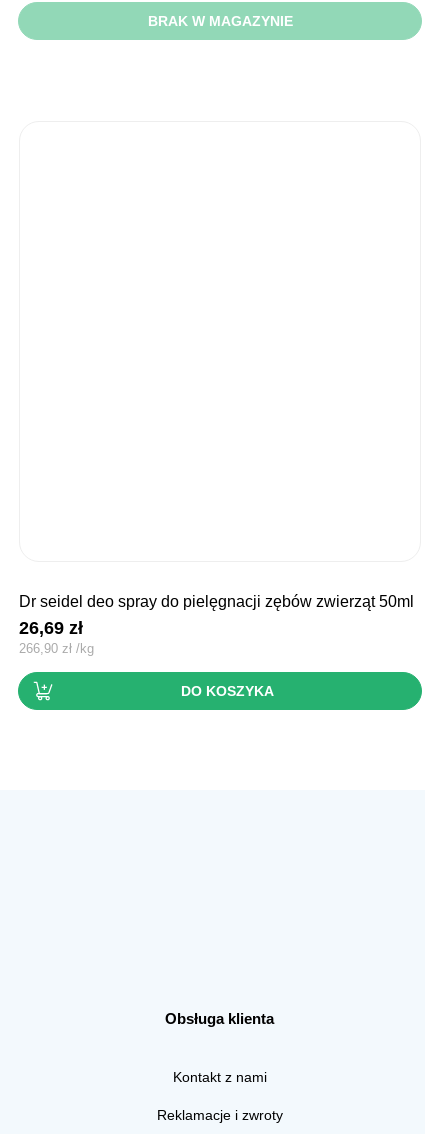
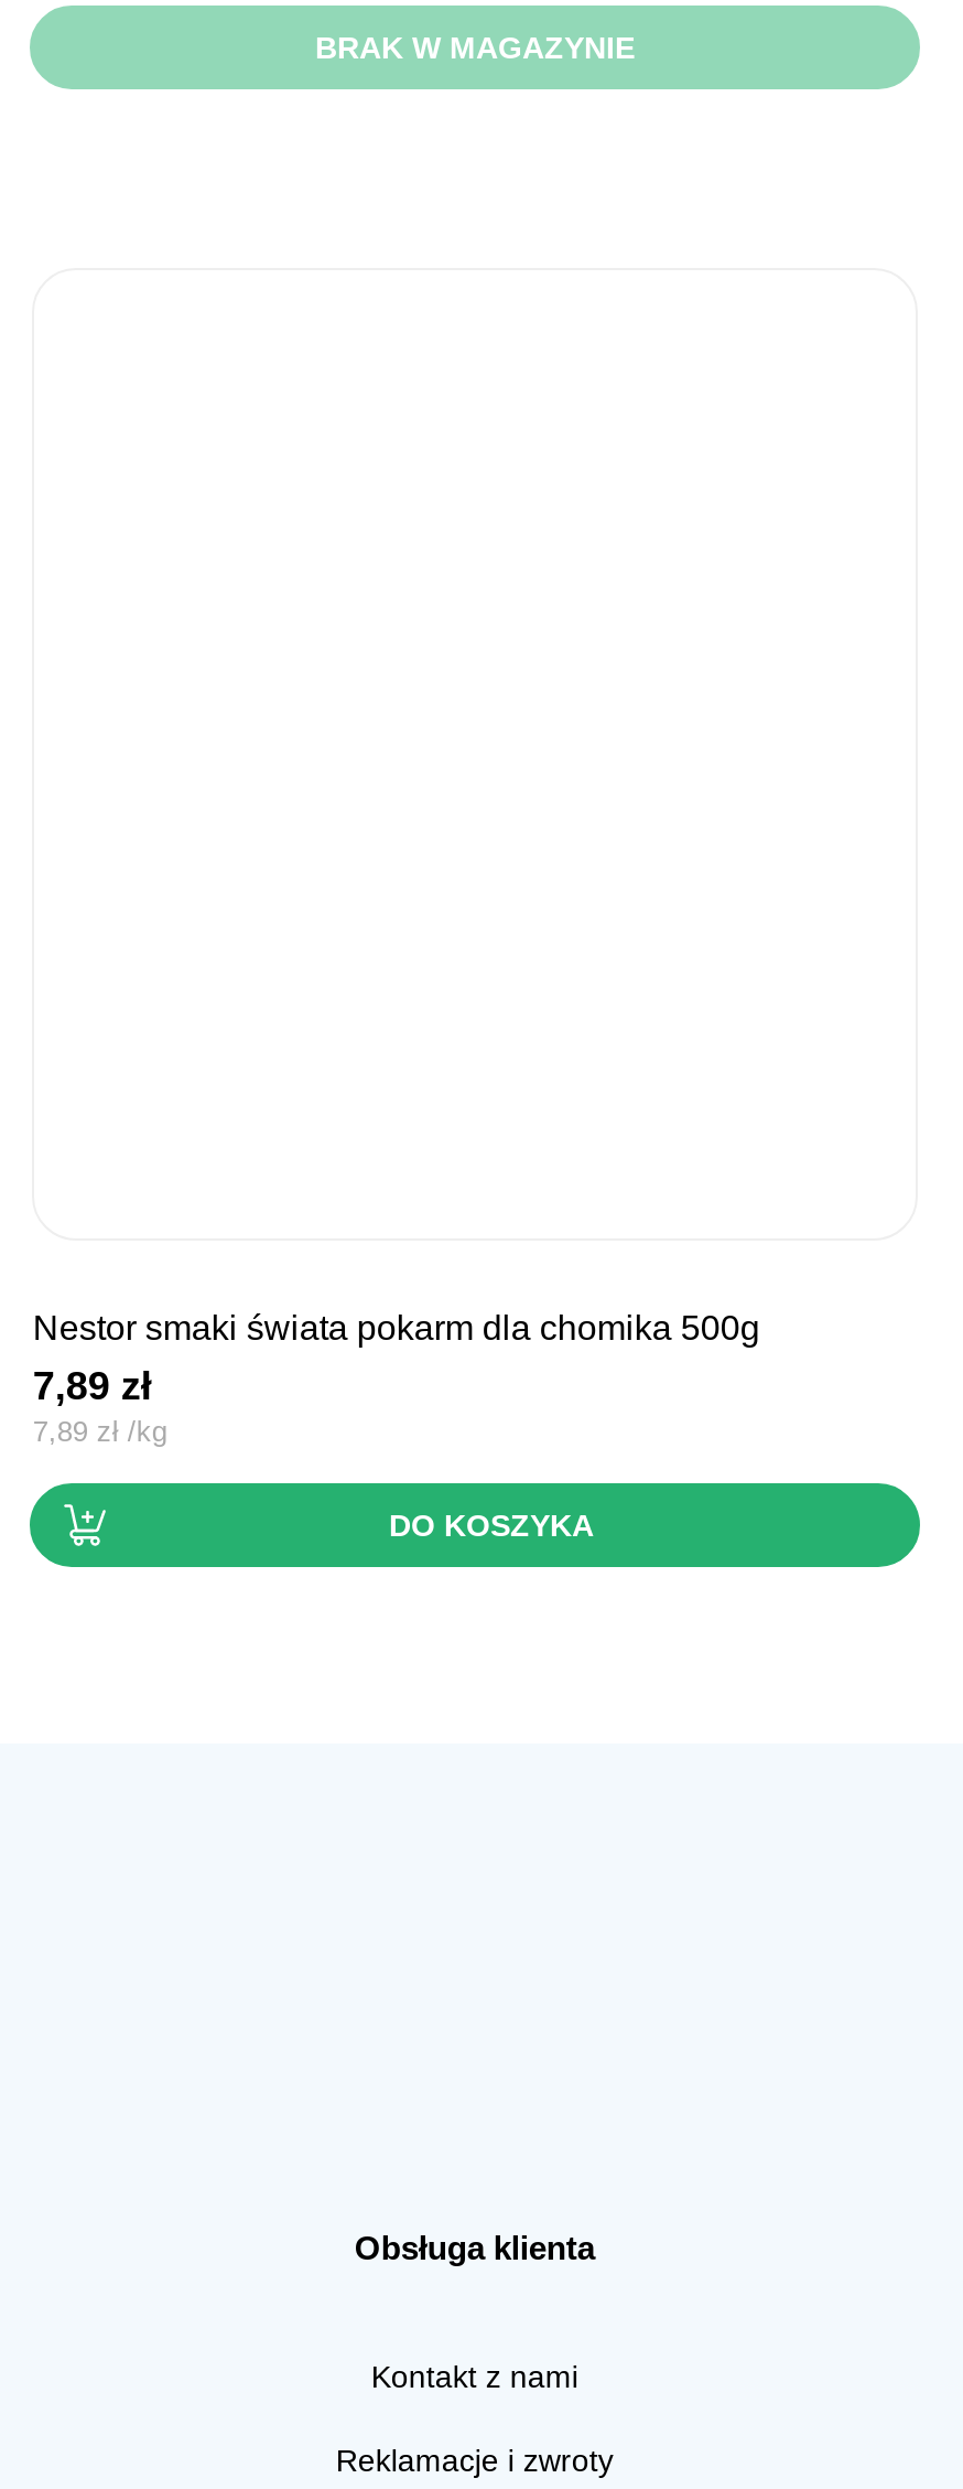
- dr seidel deo spray do pielęgnacji zębów zwierząt 50ml
- 26,69 zł
- 266,90 zł /kg
+ nestor smaki świata pokarm dla chomika 500g
+ 7,89 zł
+ 7,89 zł /kg
